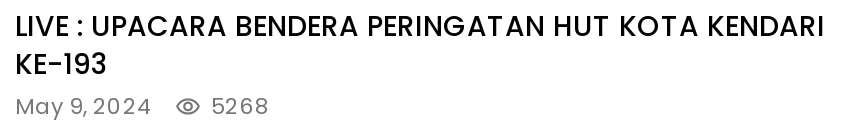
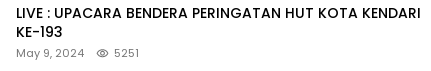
- May 9, 2024 5268
+ May 9, 2024 5251
